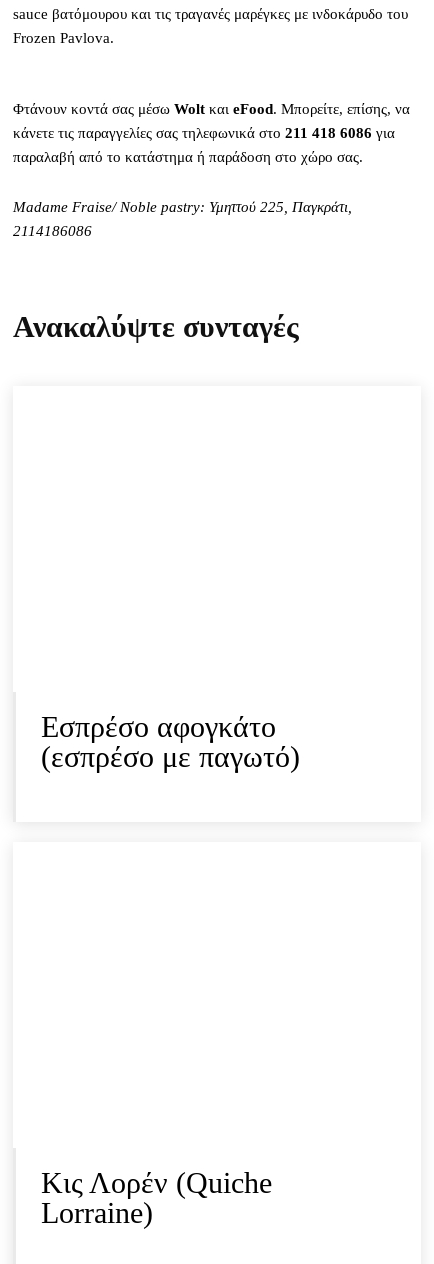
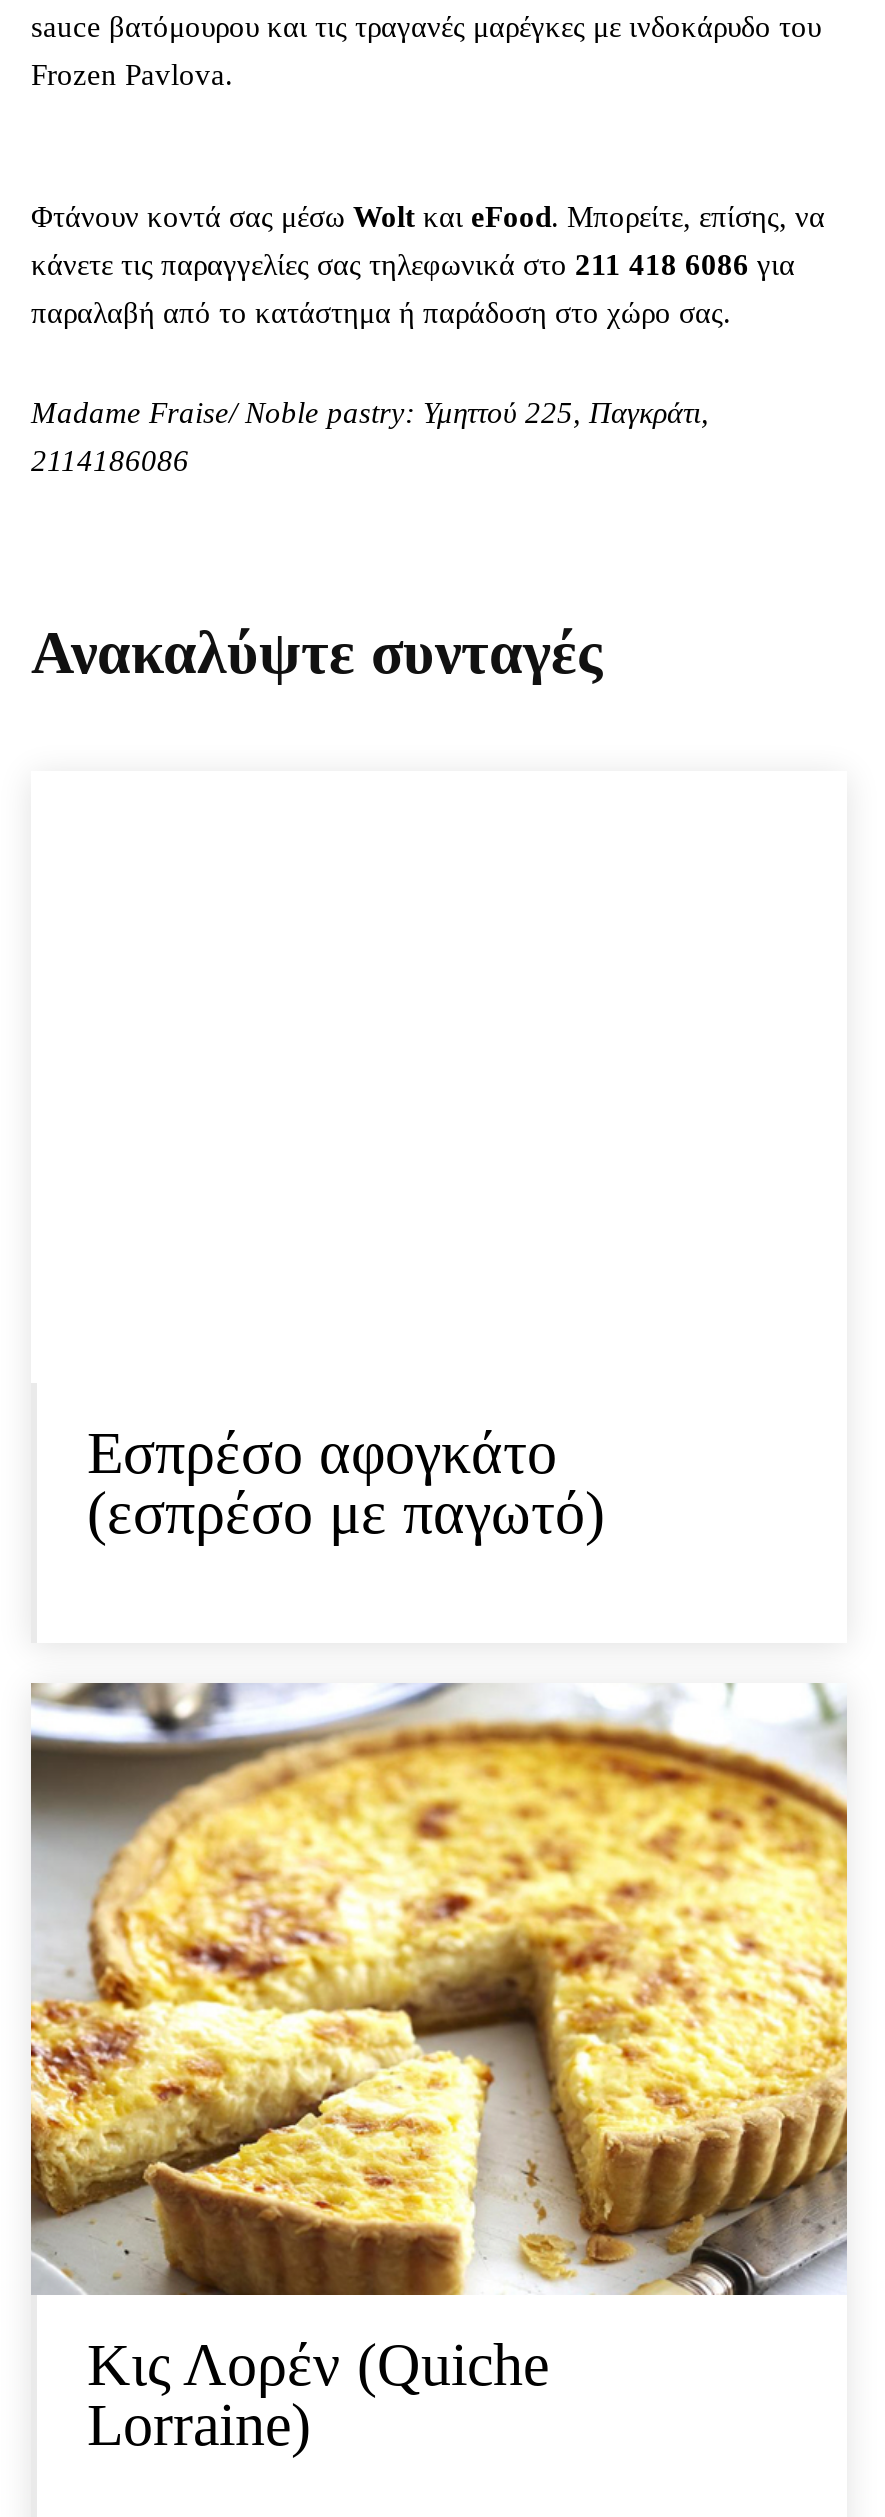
+ [image]
